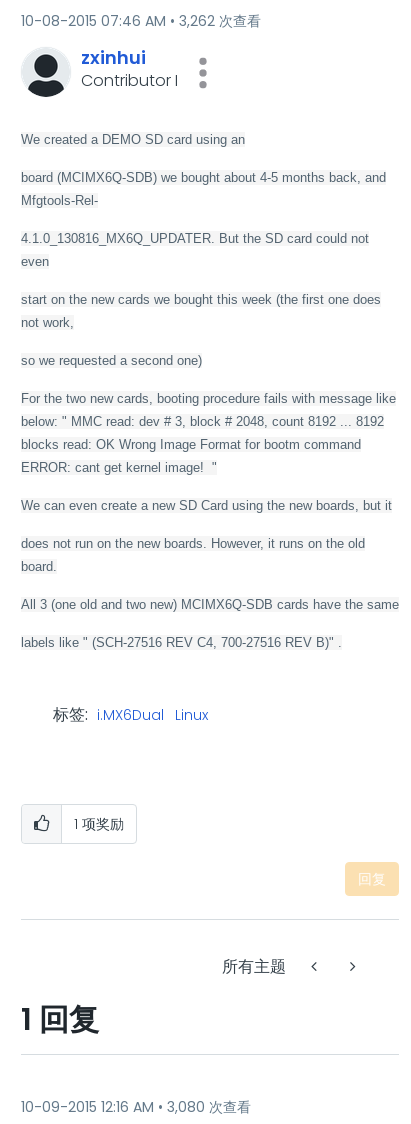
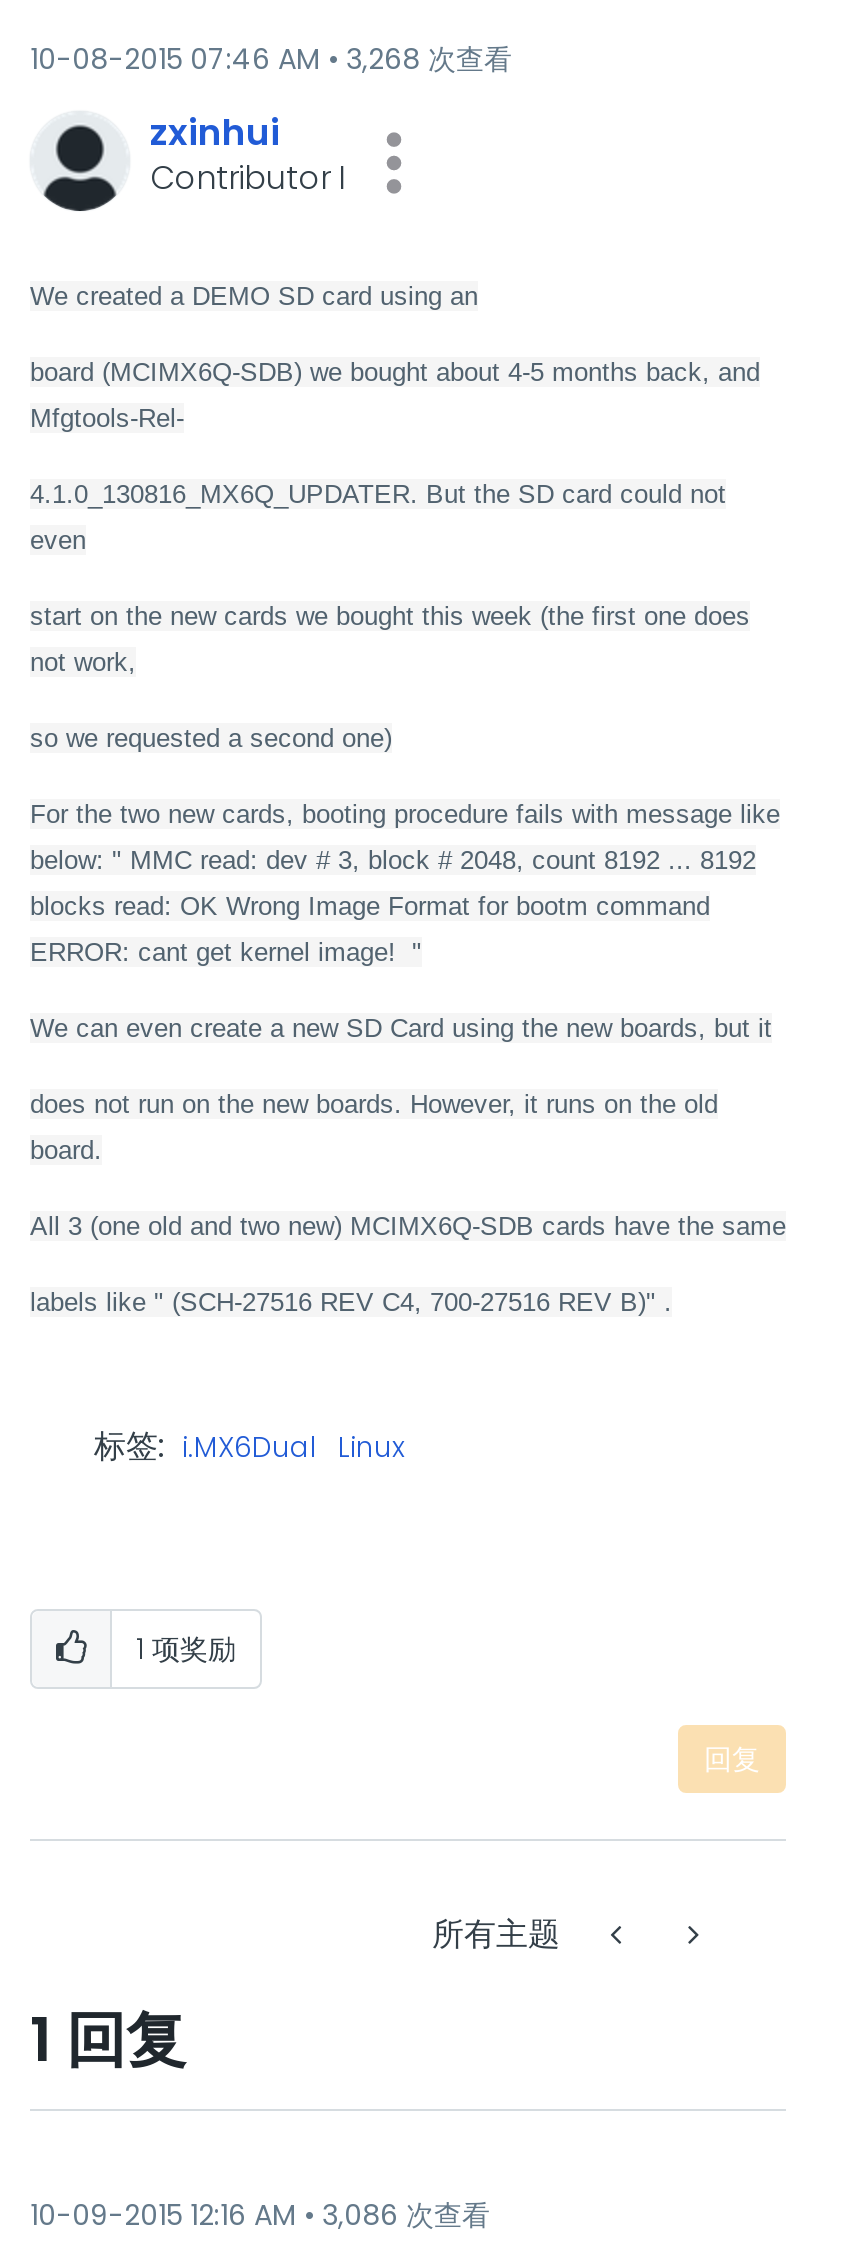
- 10-08-2015 07:46 AM 3,262 次查看
+ 10-08-2015 07:46 AM 3,268 次查看

- 10-09-2015 12:16 AM 3,080 次查看
+ 10-09-2015 12:16 AM 3,086 次查看
